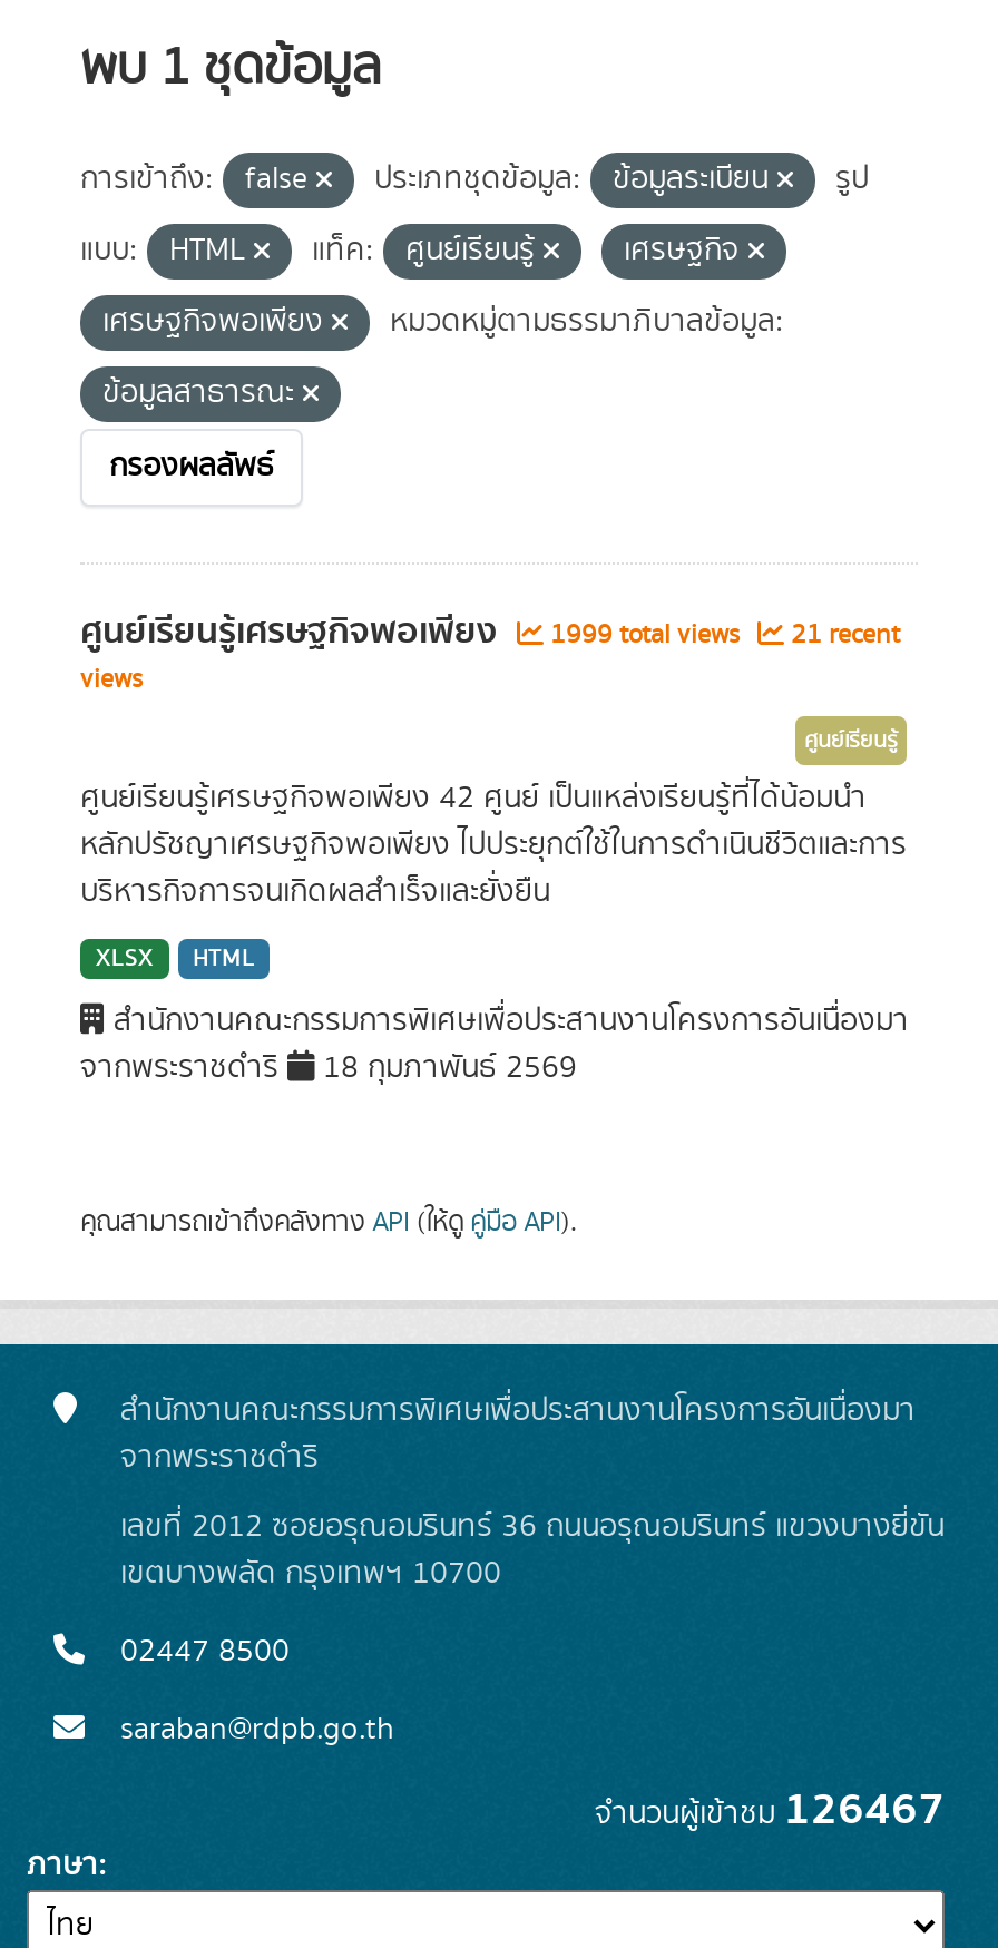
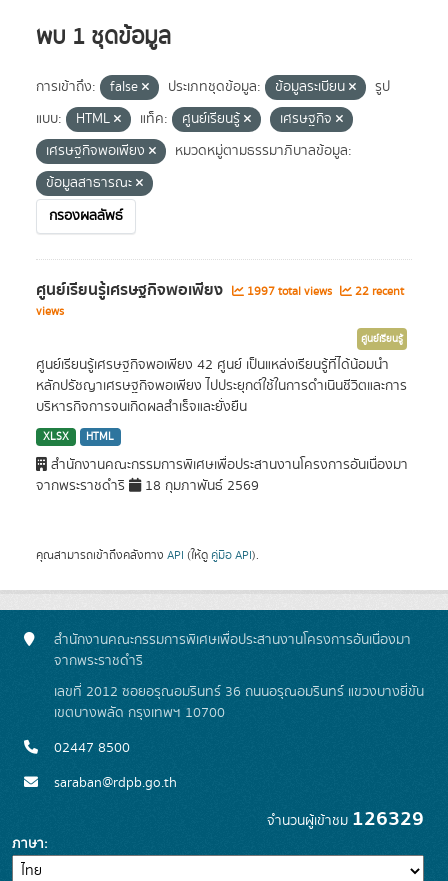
- 1999 total views
+ 1997 total views

- 21 recent
+ 22 recent

- จำนวนผู้เข้าชม126467
+ จำนวนผู้เข้าชม126329
